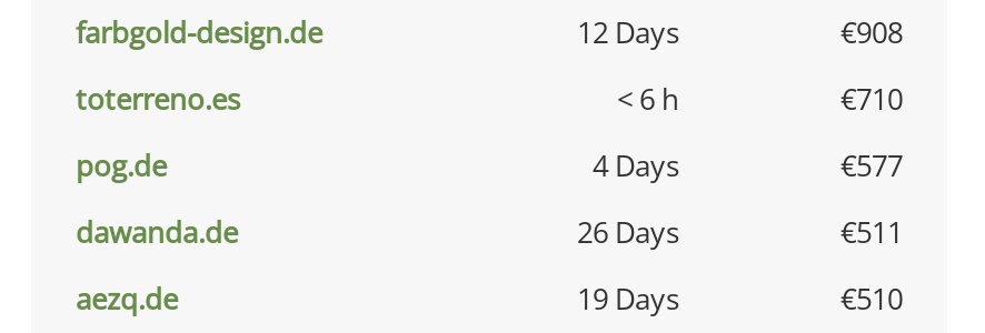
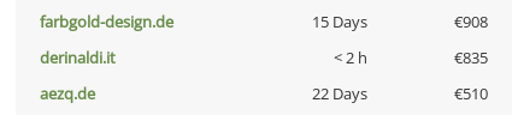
- 12 Days
+ 15 Days

- toterreno.es
- < 6 h
- €710
- pog.de
- 4 Days
- €577
- dawanda.de
- 26 Days
- €511
+ derinaldi.it
+ < 2 h
+ €835

- 19 Days
+ 22 Days
